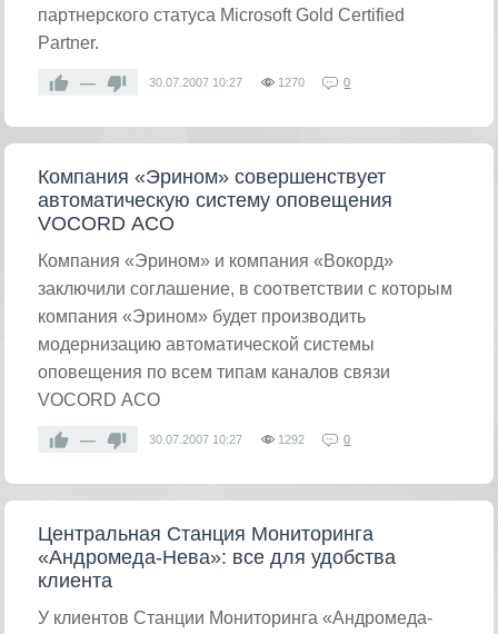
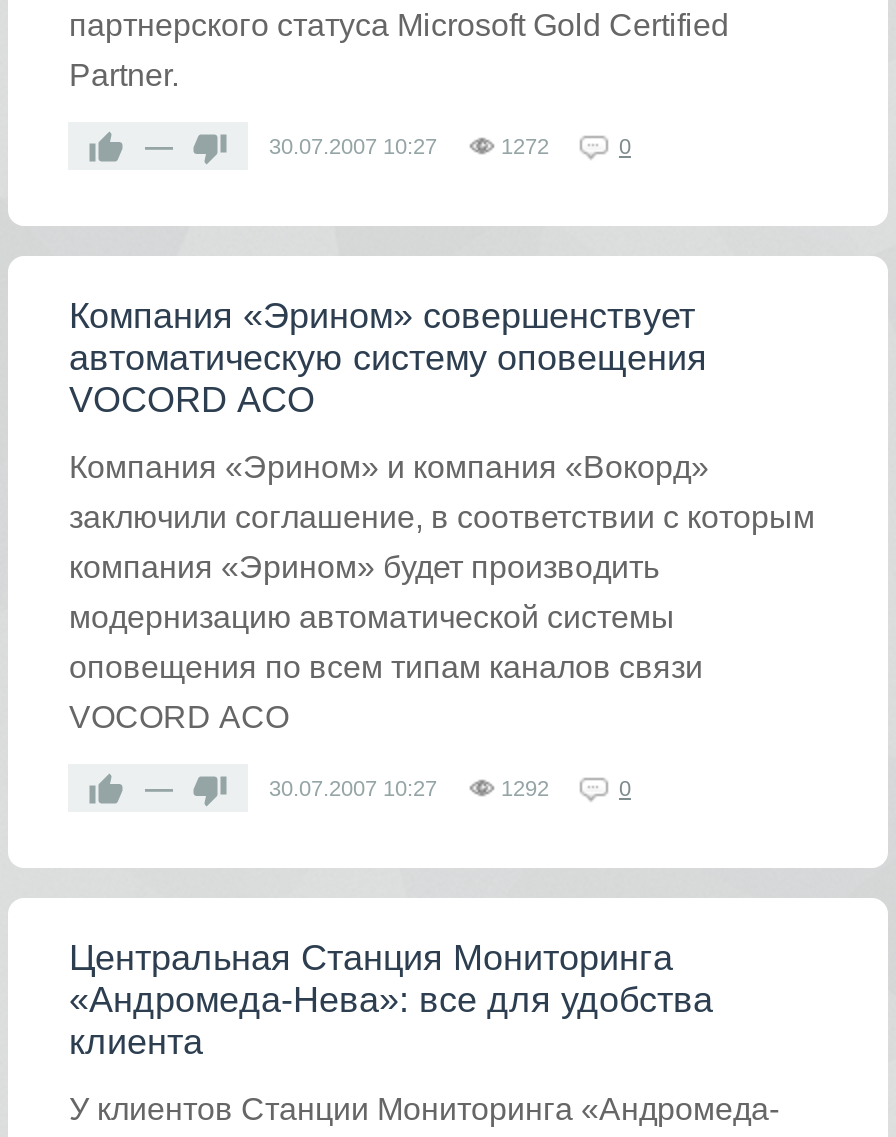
- 1270
+ 1272
